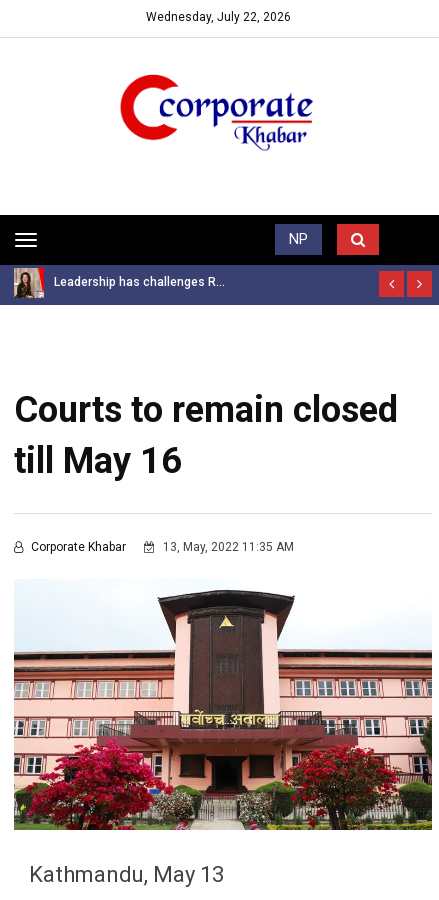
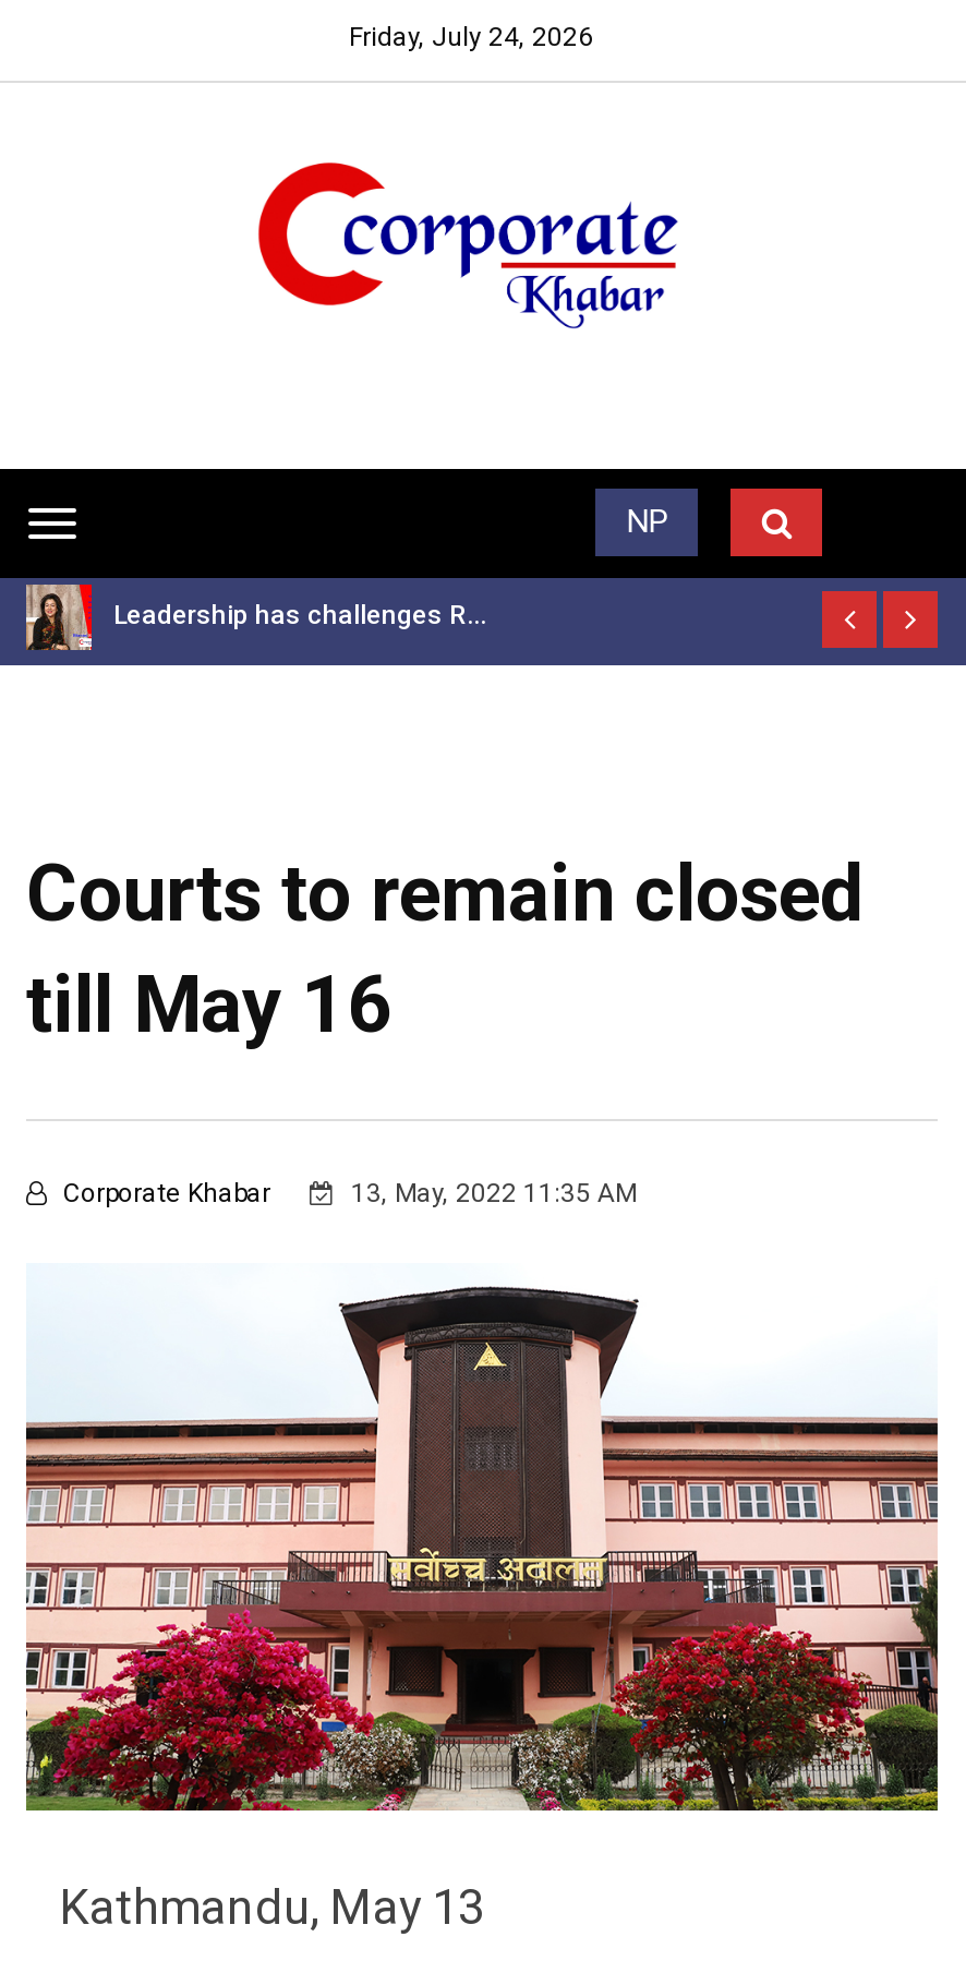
- Wednesday, July 22, 2026
+ Friday, July 24, 2026
